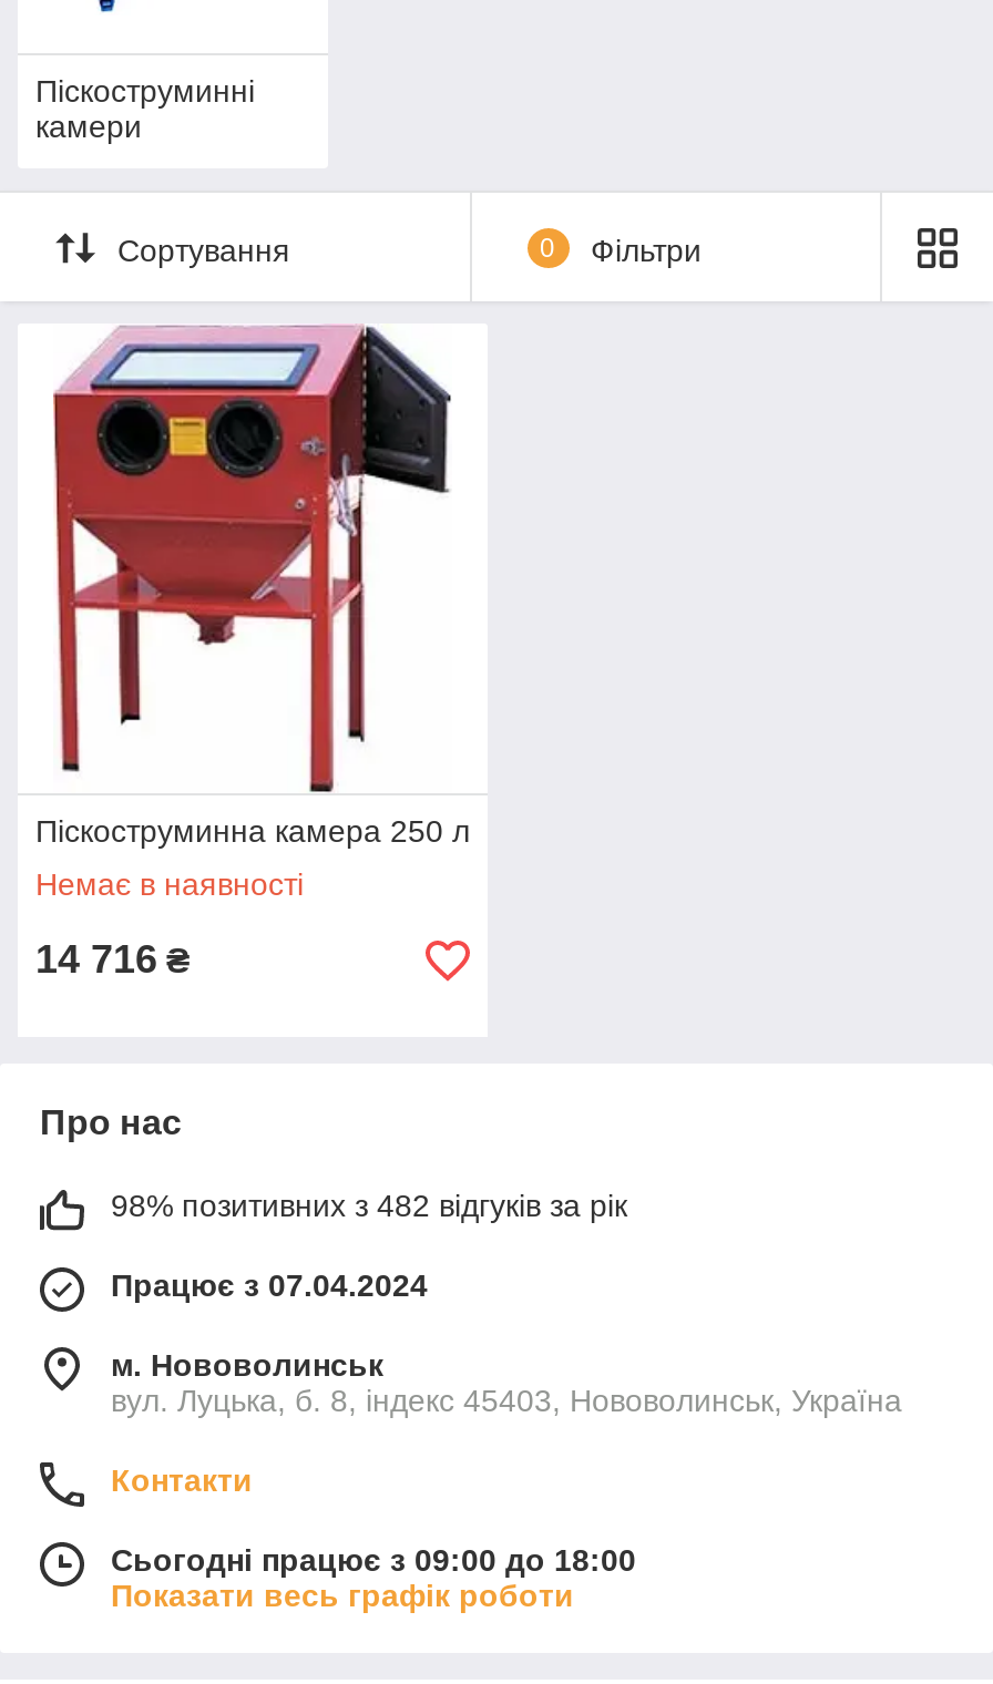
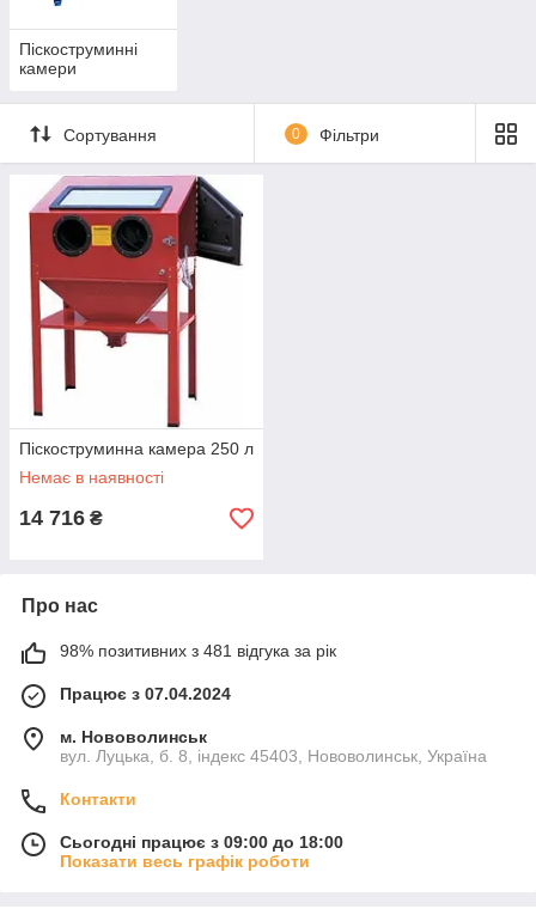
- 98% позитивних з 482 відгуків за рік
+ 98% позитивних з 481 відгука за рік
